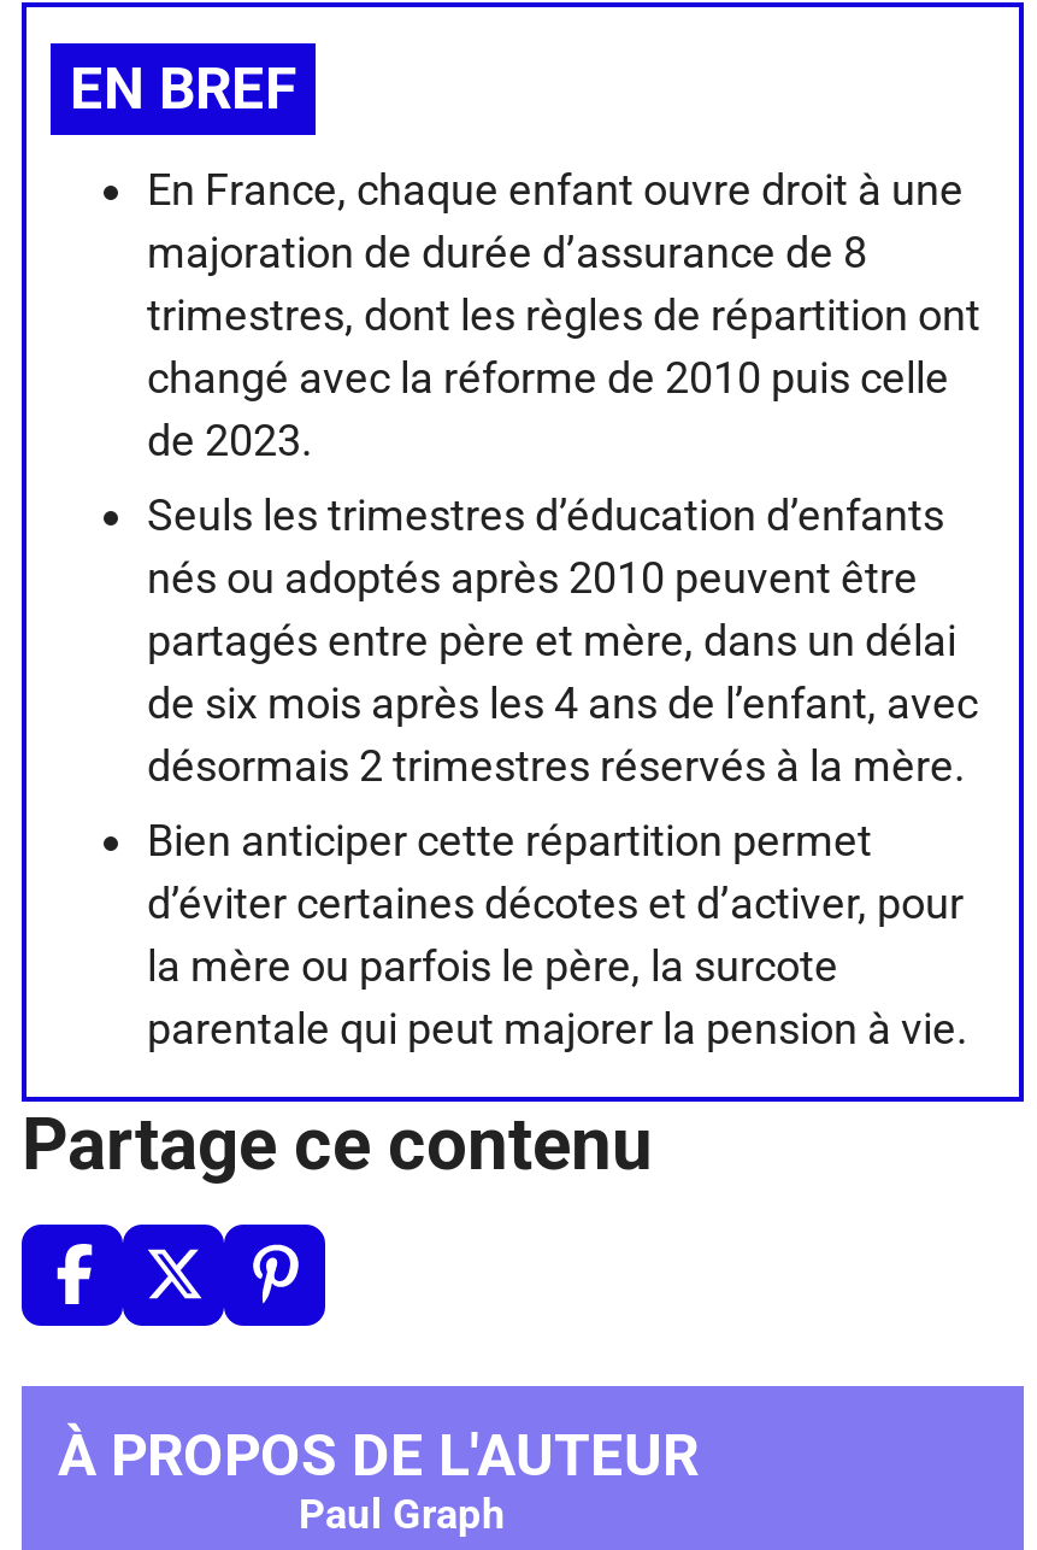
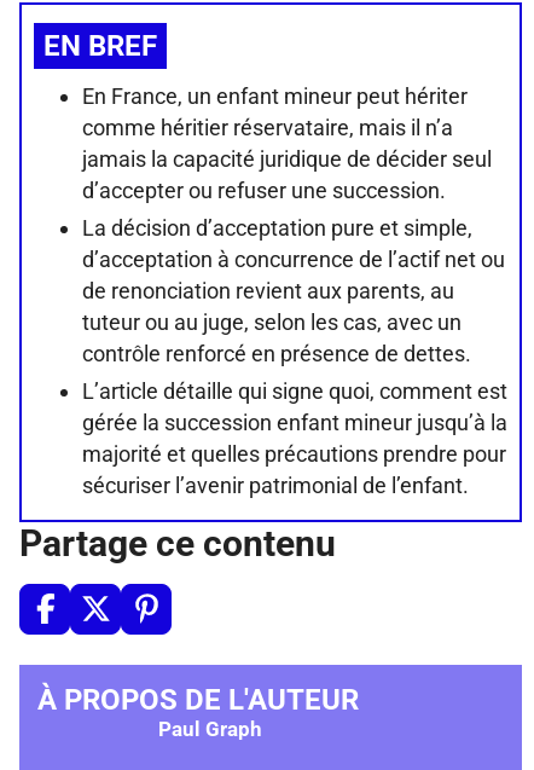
- En France, chaque enfant ouvre droit à une
- majoration de durée d’assurance de 8
- trimestres, dont les règles de répartition ont
- changé avec la réforme de 2010 puis celle
- de 2023.
+ En France, un enfant mineur peut hériter
+ comme héritier réservataire, mais il n’a
+ jamais la capacité juridique de décider seul
+ d’accepter ou refuser une succession.

- Seuls les trimestres d’éducation d’enfants
- nés ou adoptés après 2010 peuvent être
- partagés entre père et mère, dans un délai
- de six mois après les 4 ans de l’enfant, avec
- désormais 2 trimestres réservés à la mère.
+ La décision d’acceptation pure et simple,
+ d’acceptation à concurrence de l’actif net ou
+ de renonciation revient aux parents, au
+ tuteur ou au juge, selon les cas, avec un
+ contrôle renforcé en présence de dettes.

- Bien anticiper cette répartition permet
- d’éviter certaines décotes et d’activer, pour
- la mère ou parfois le père, la surcote
- parentale qui peut majorer la pension à vie.
+ L’article détaille qui signe quoi, comment est
+ gérée la succession enfant mineur jusqu’à la
+ majorité et quelles précautions prendre pour
+ sécuriser l’avenir patrimonial de l’enfant.
